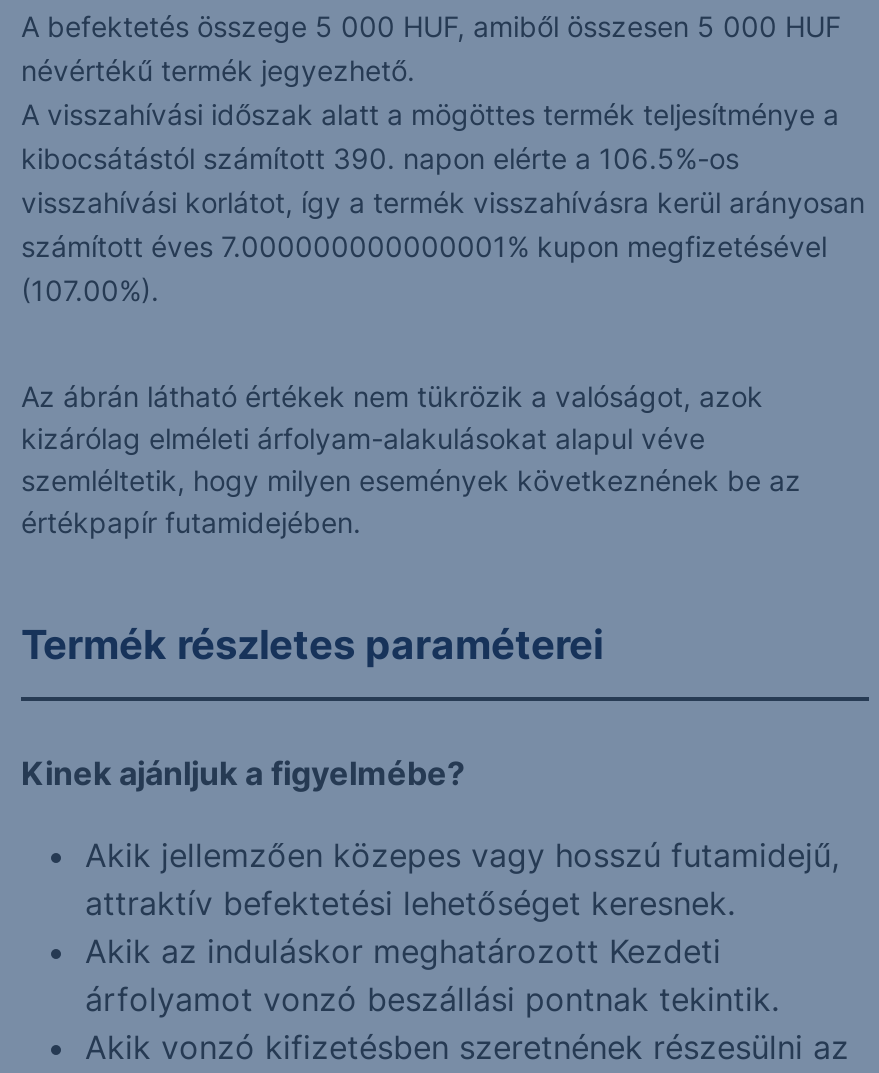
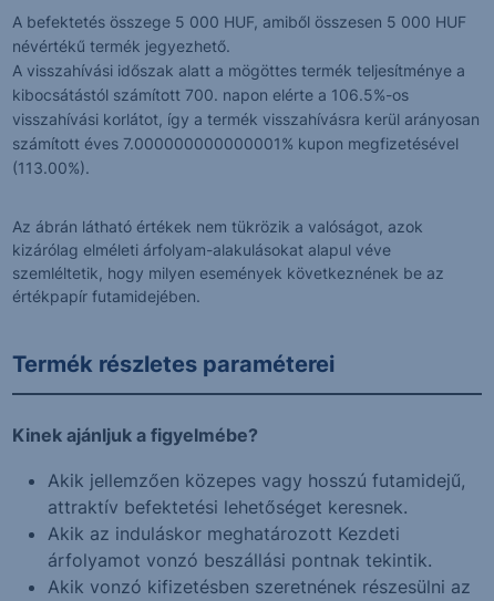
- kibocsátástól számított 390. napon elérte a 106.5%-os
+ kibocsátástól számított 700. napon elérte a 106.5%-os

- (107.00%).
+ (113.00%).
